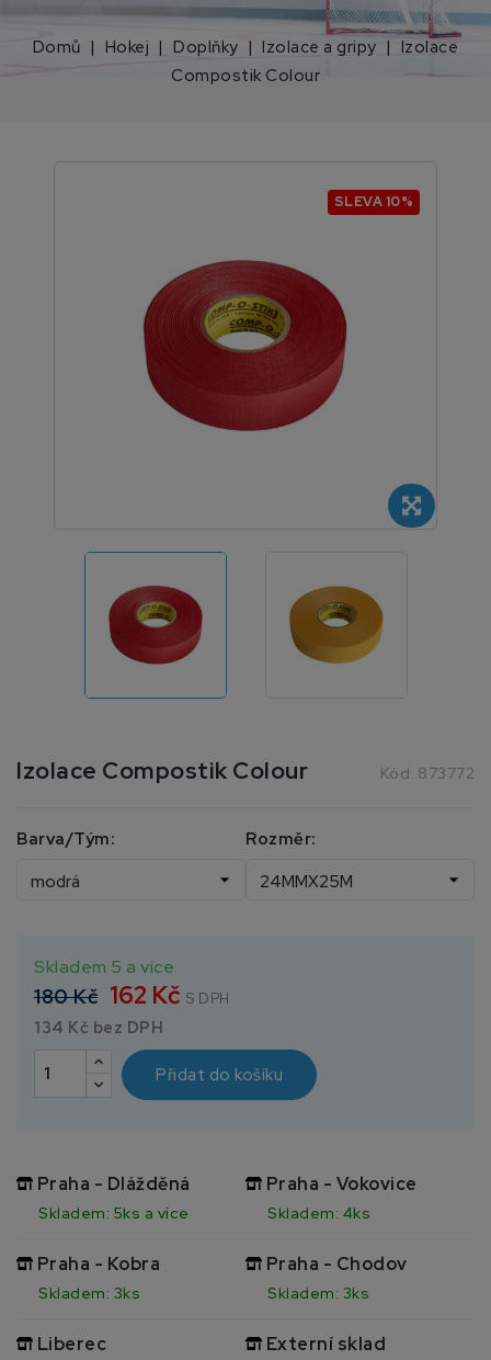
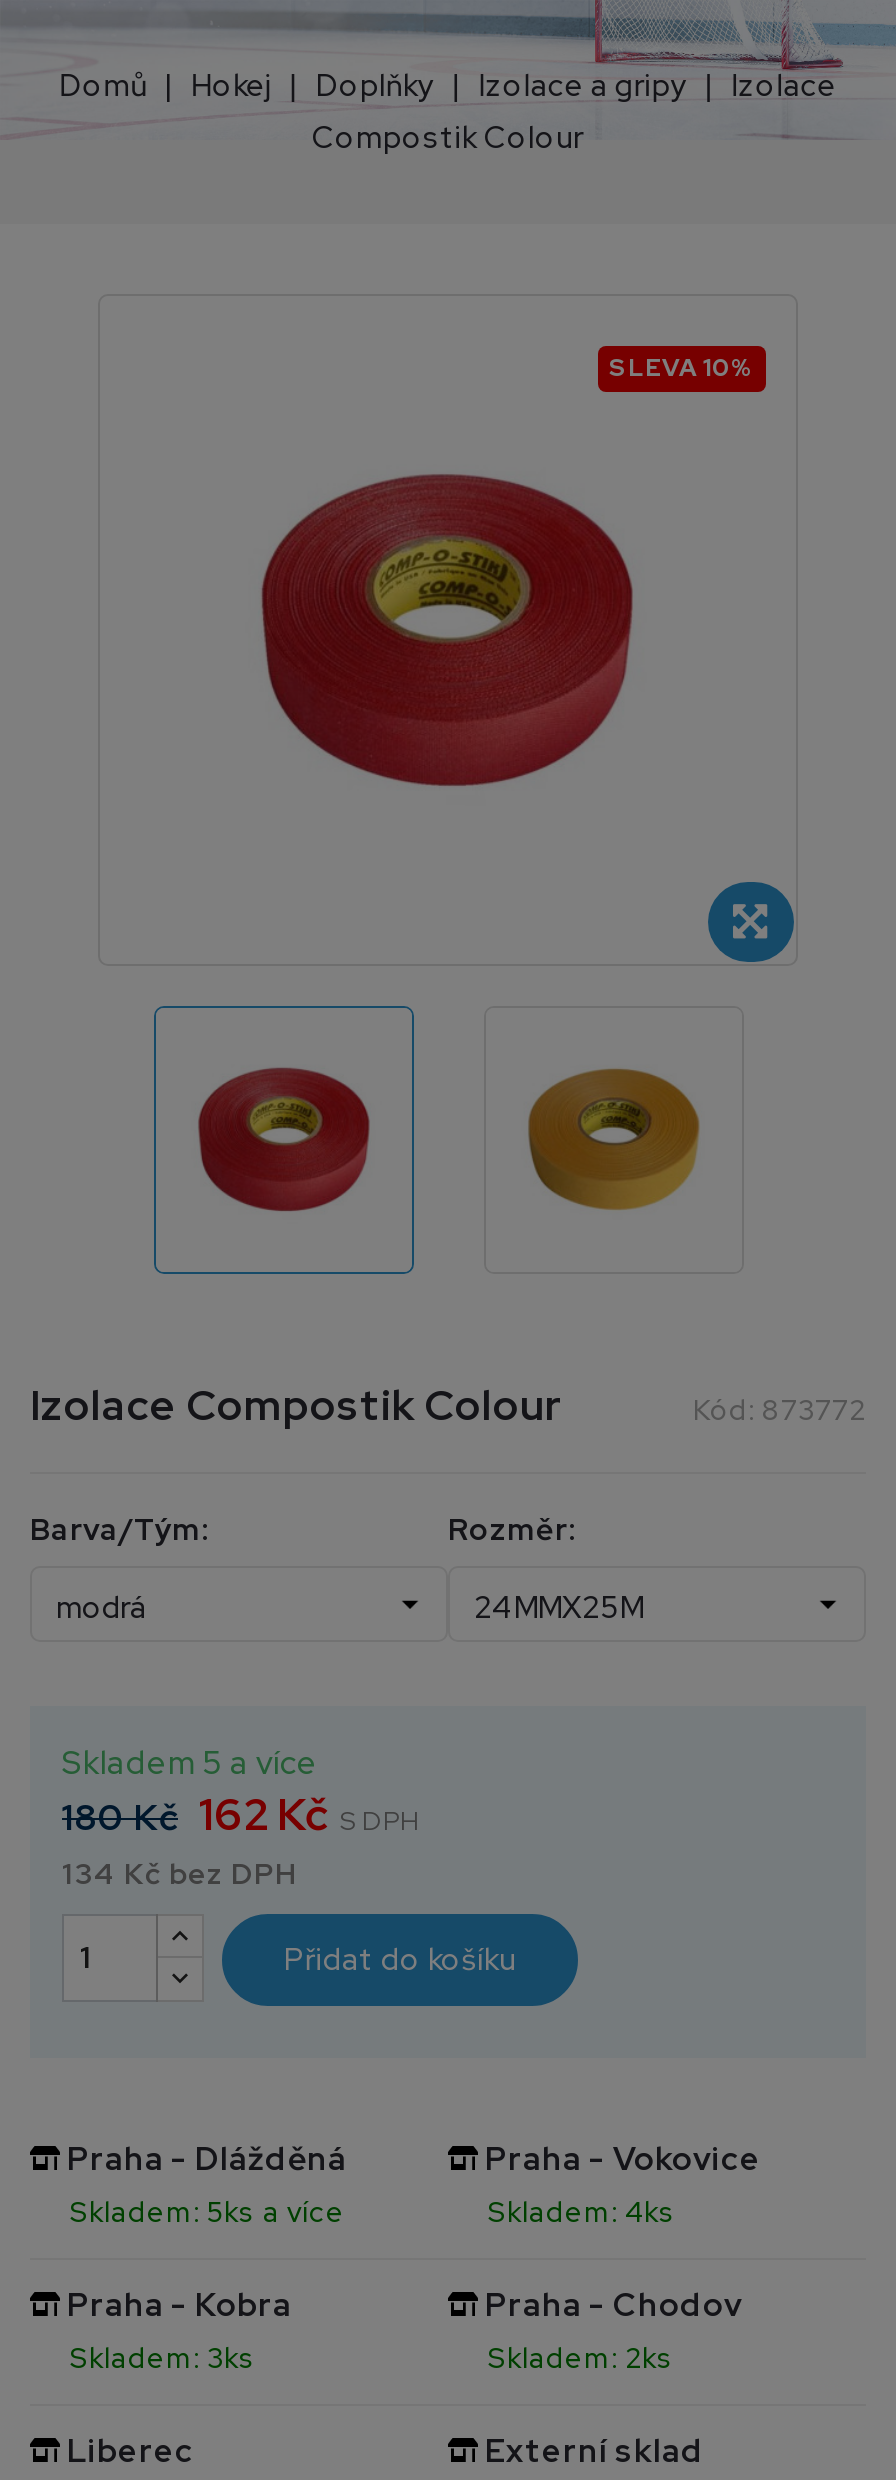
- Skladem: 3ks
+ Skladem: 2ks
